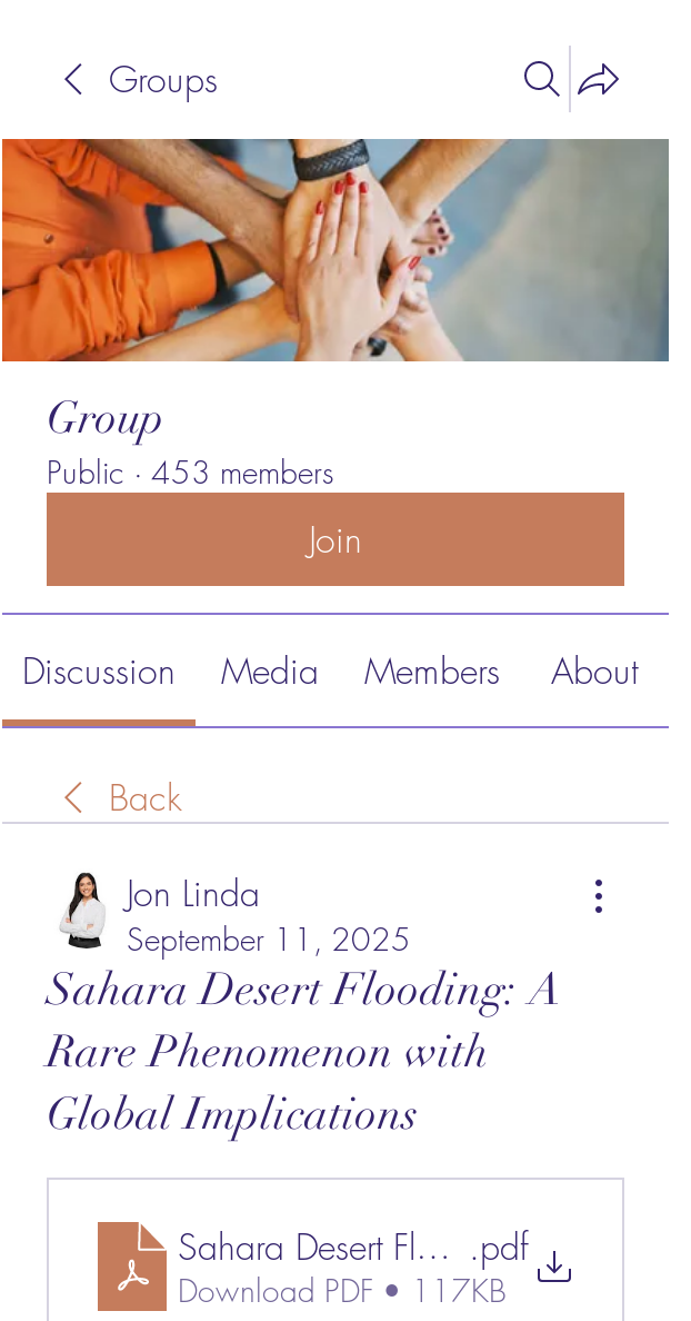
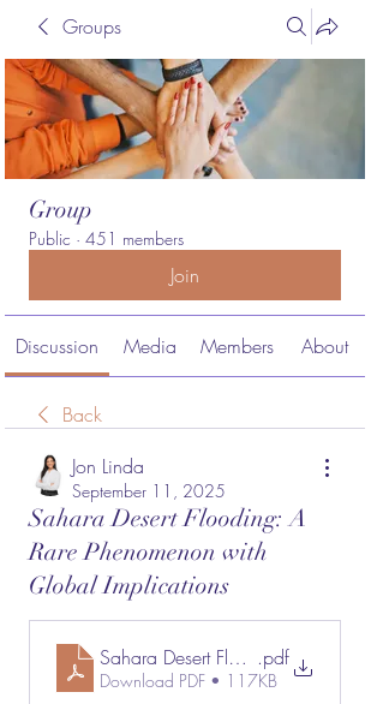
- Public · 453 members
+ Public · 451 members
